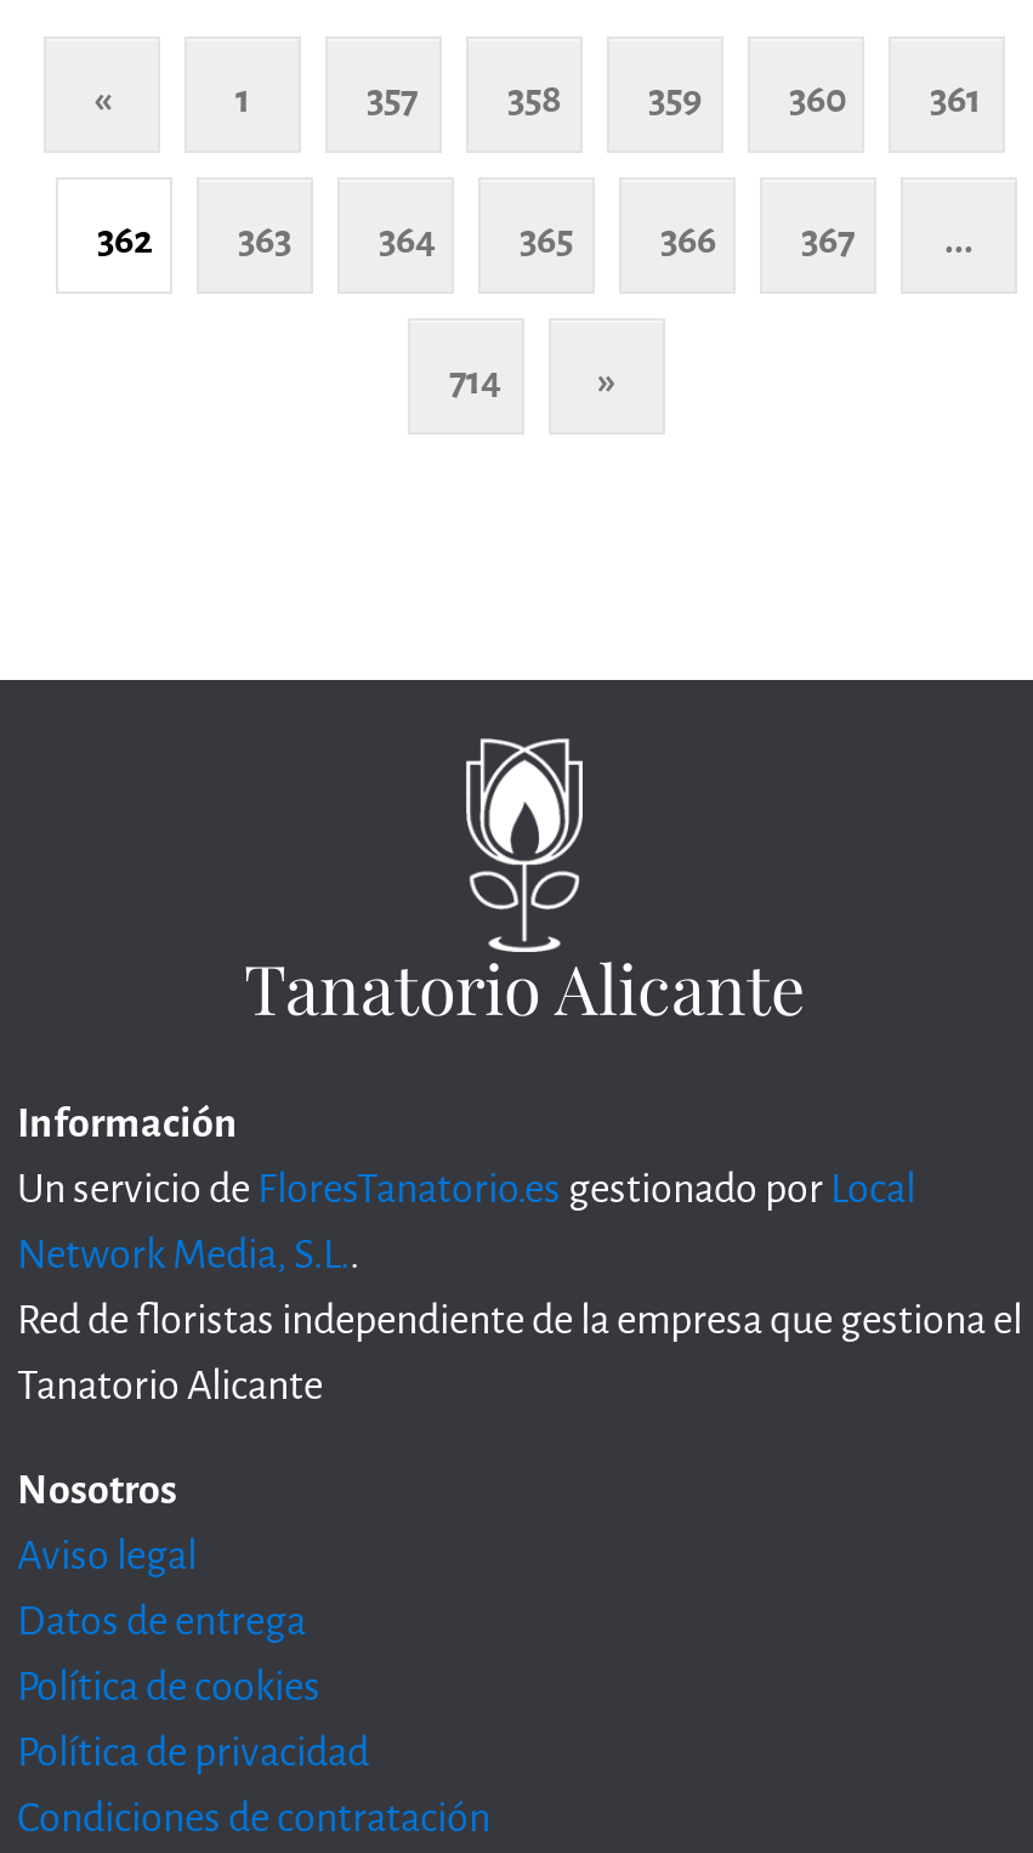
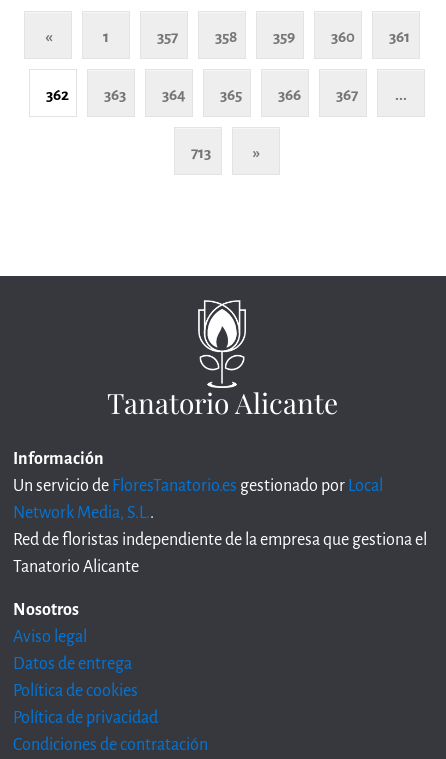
- 714
+ 713
